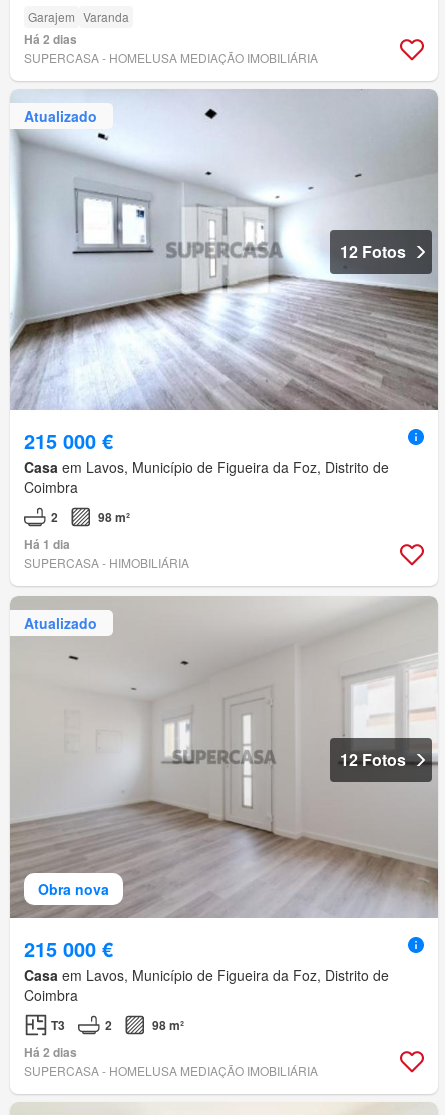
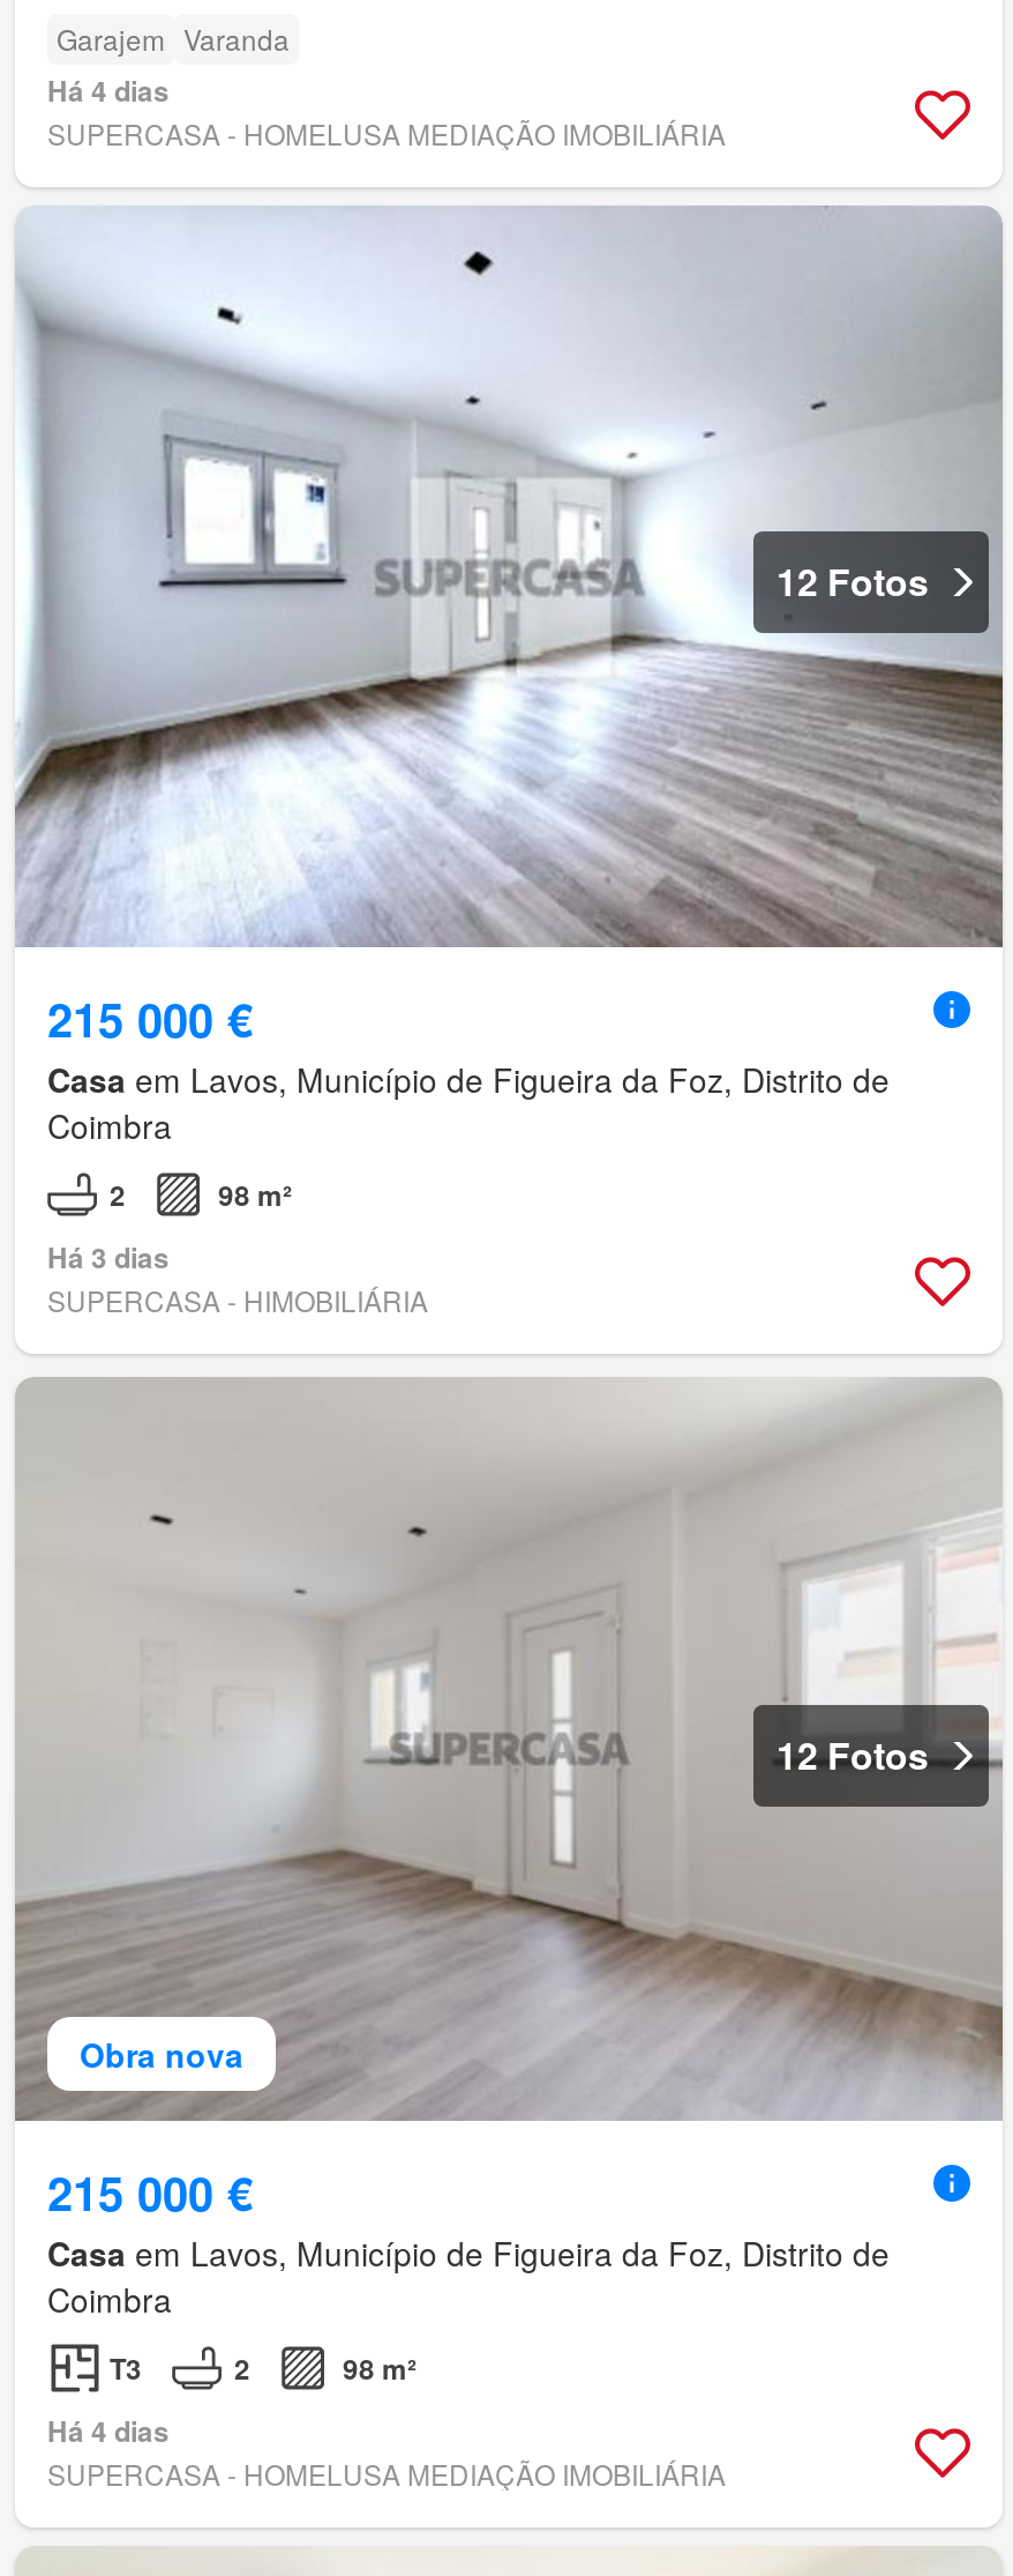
- Há 2 dias
+ Há 4 dias

- Atualizado

- Há 1 dia
+ Há 3 dias

- Atualizado

- Há 2 dias
+ Há 4 dias
